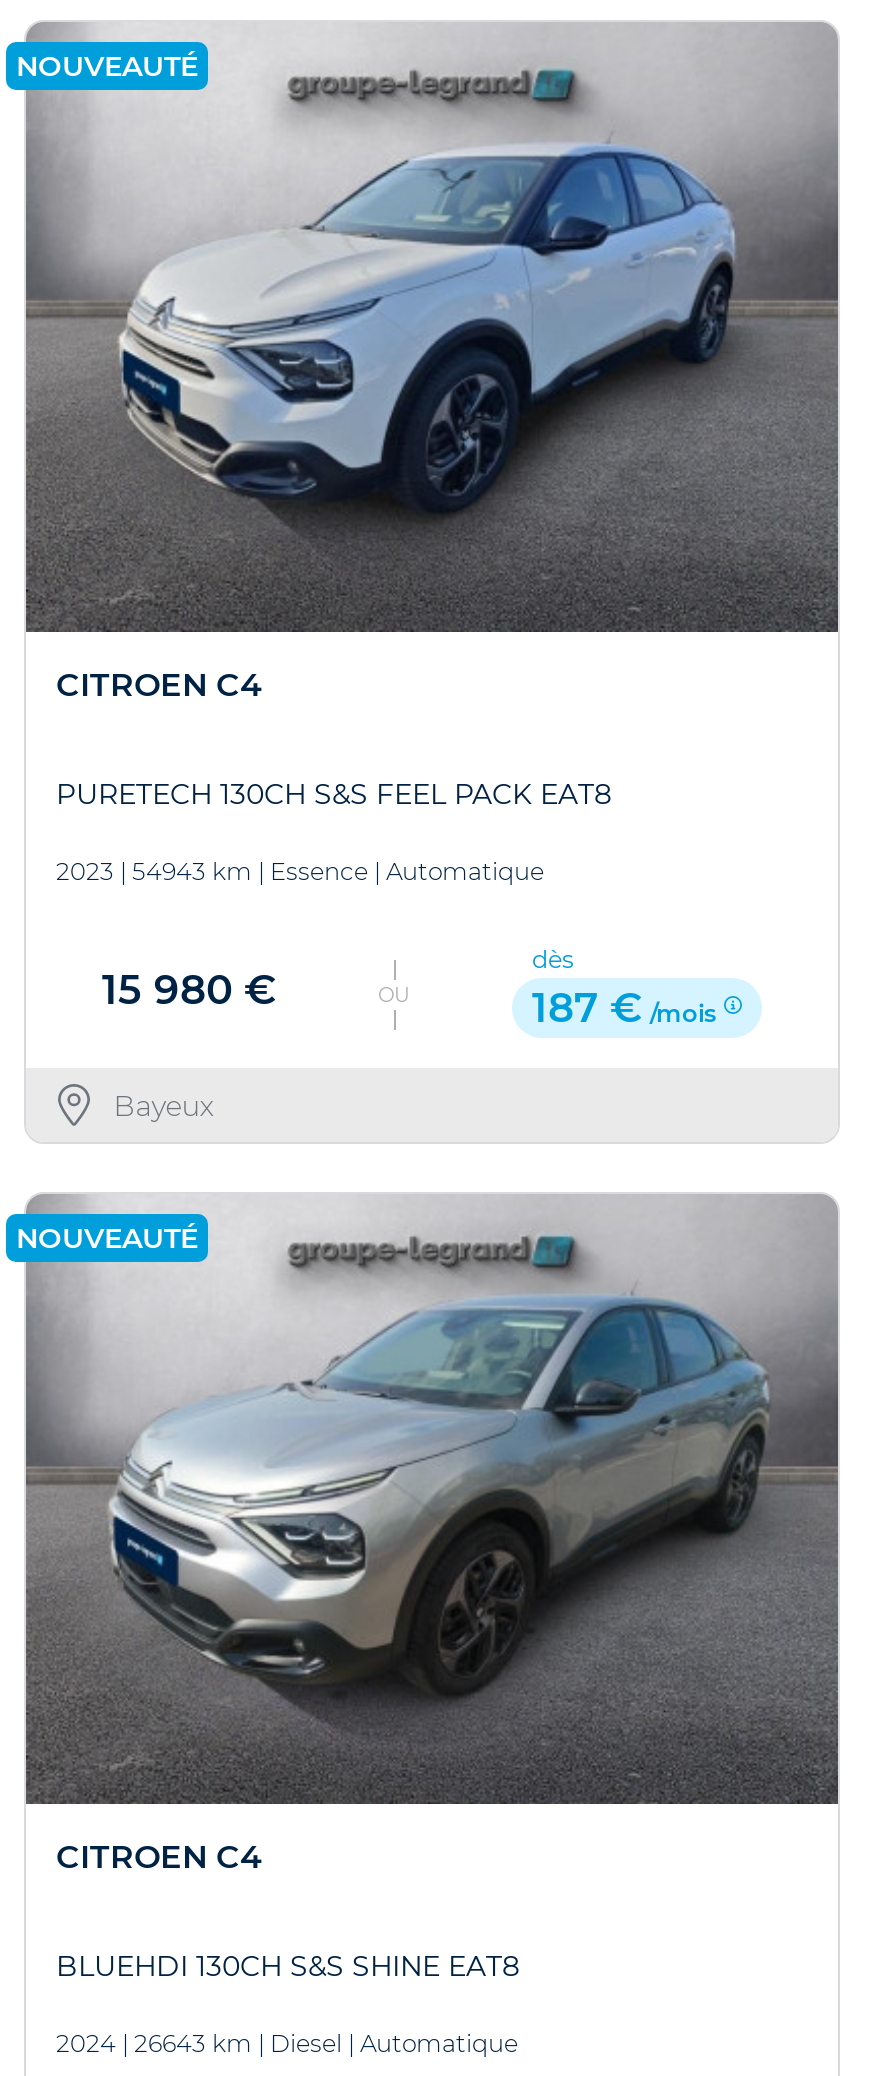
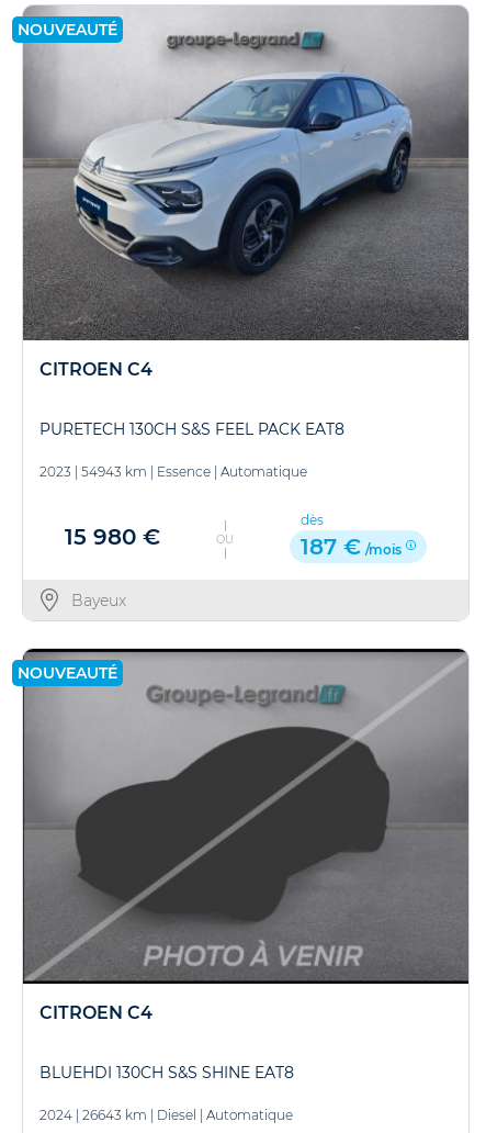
- [image]
+ [image]
